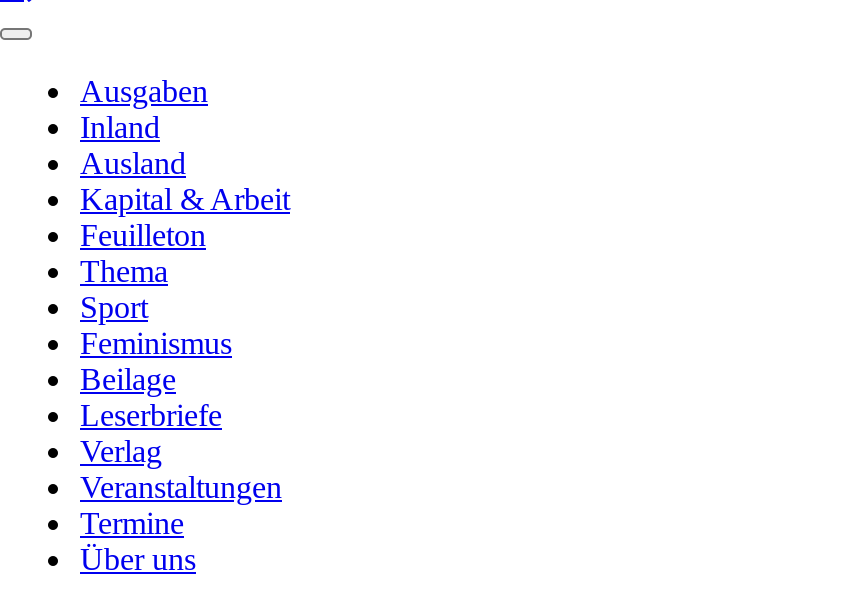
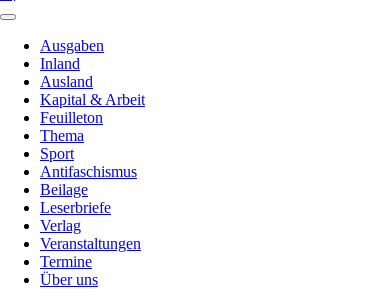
- Feminismus
+ Antifaschismus
